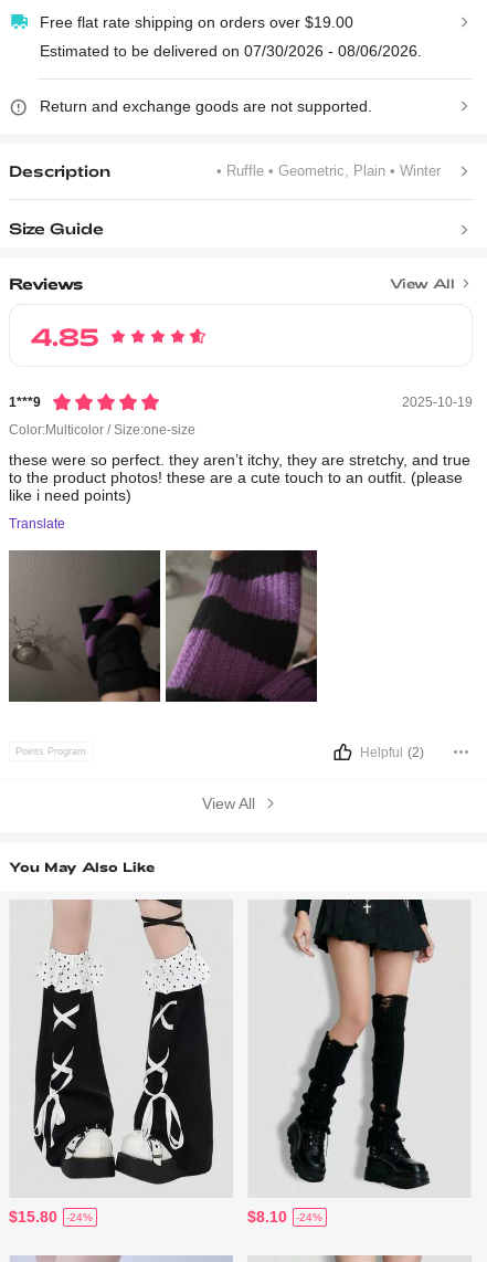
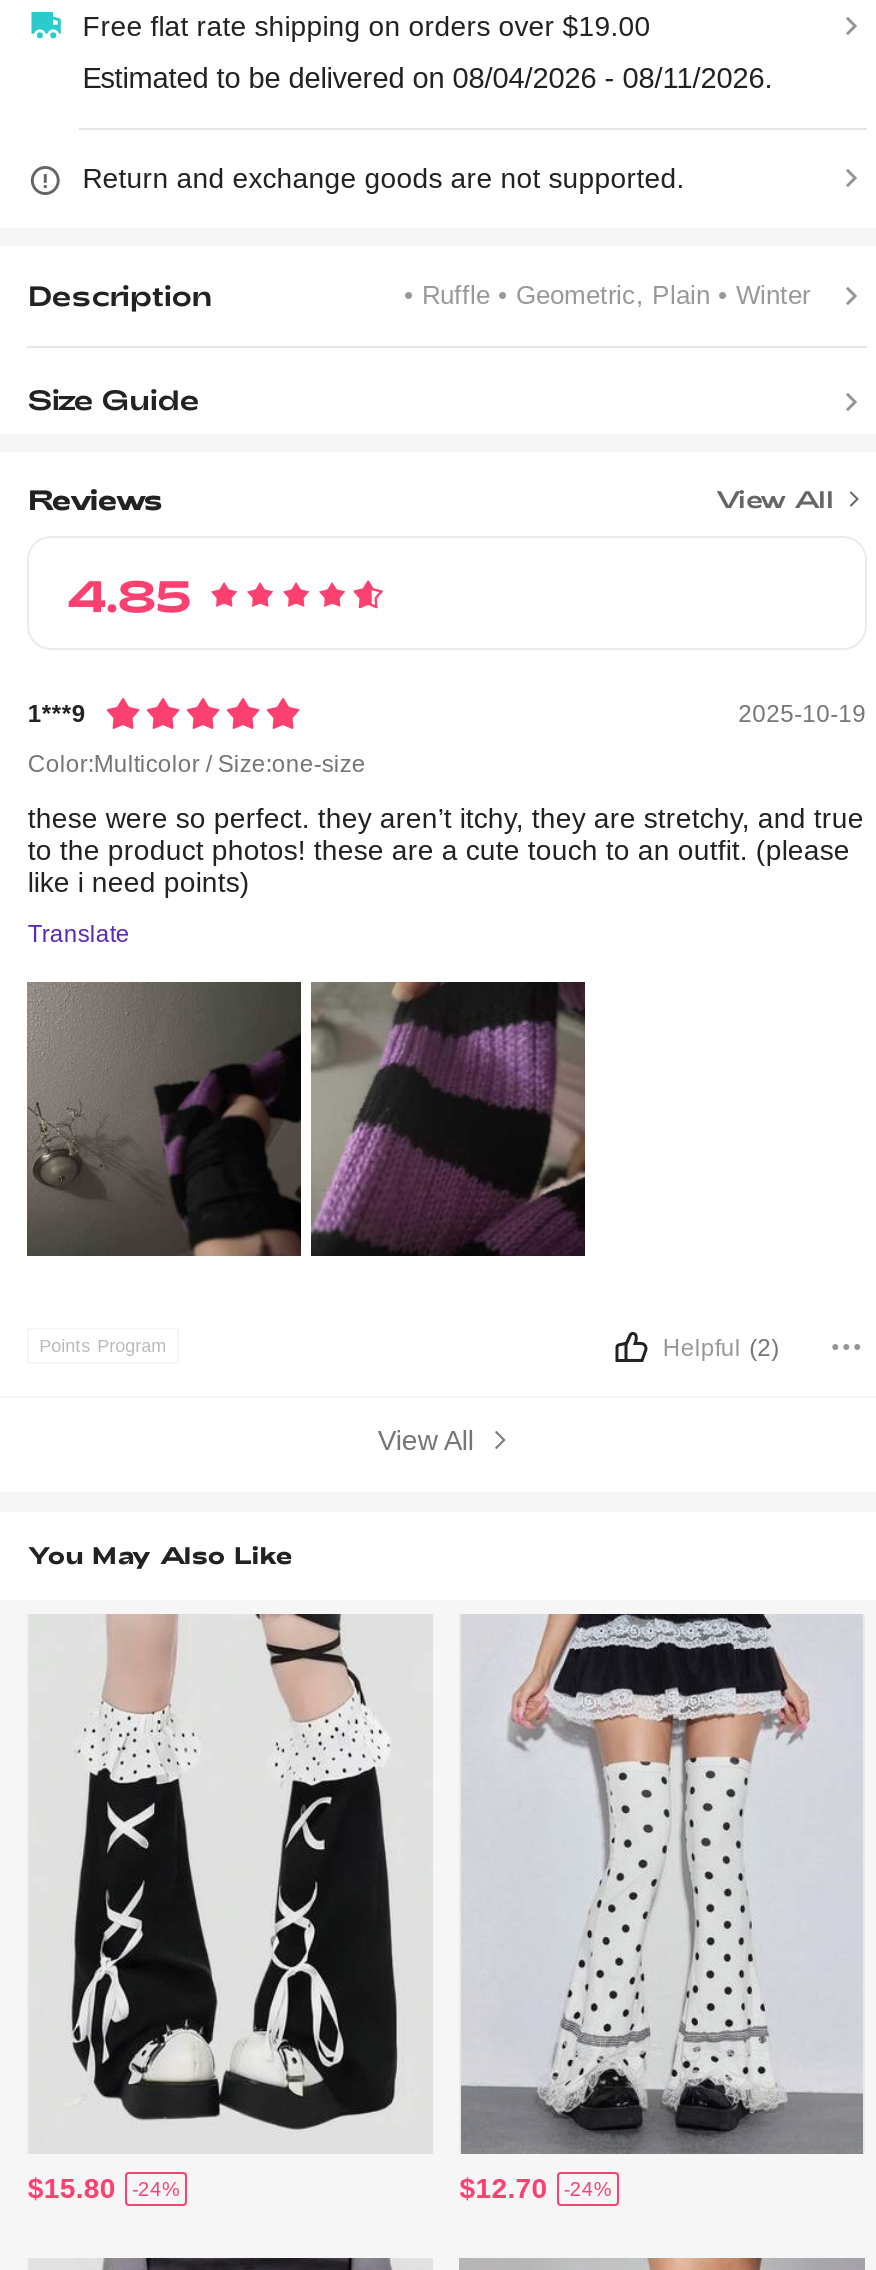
- Estimated to be delivered on 07/30/2026 - 08/06/2026.
+ Estimated to be delivered on 08/04/2026 - 08/11/2026.

- [image]
- $8.10 -24%
+ [image]
+ $12.70 -24%
